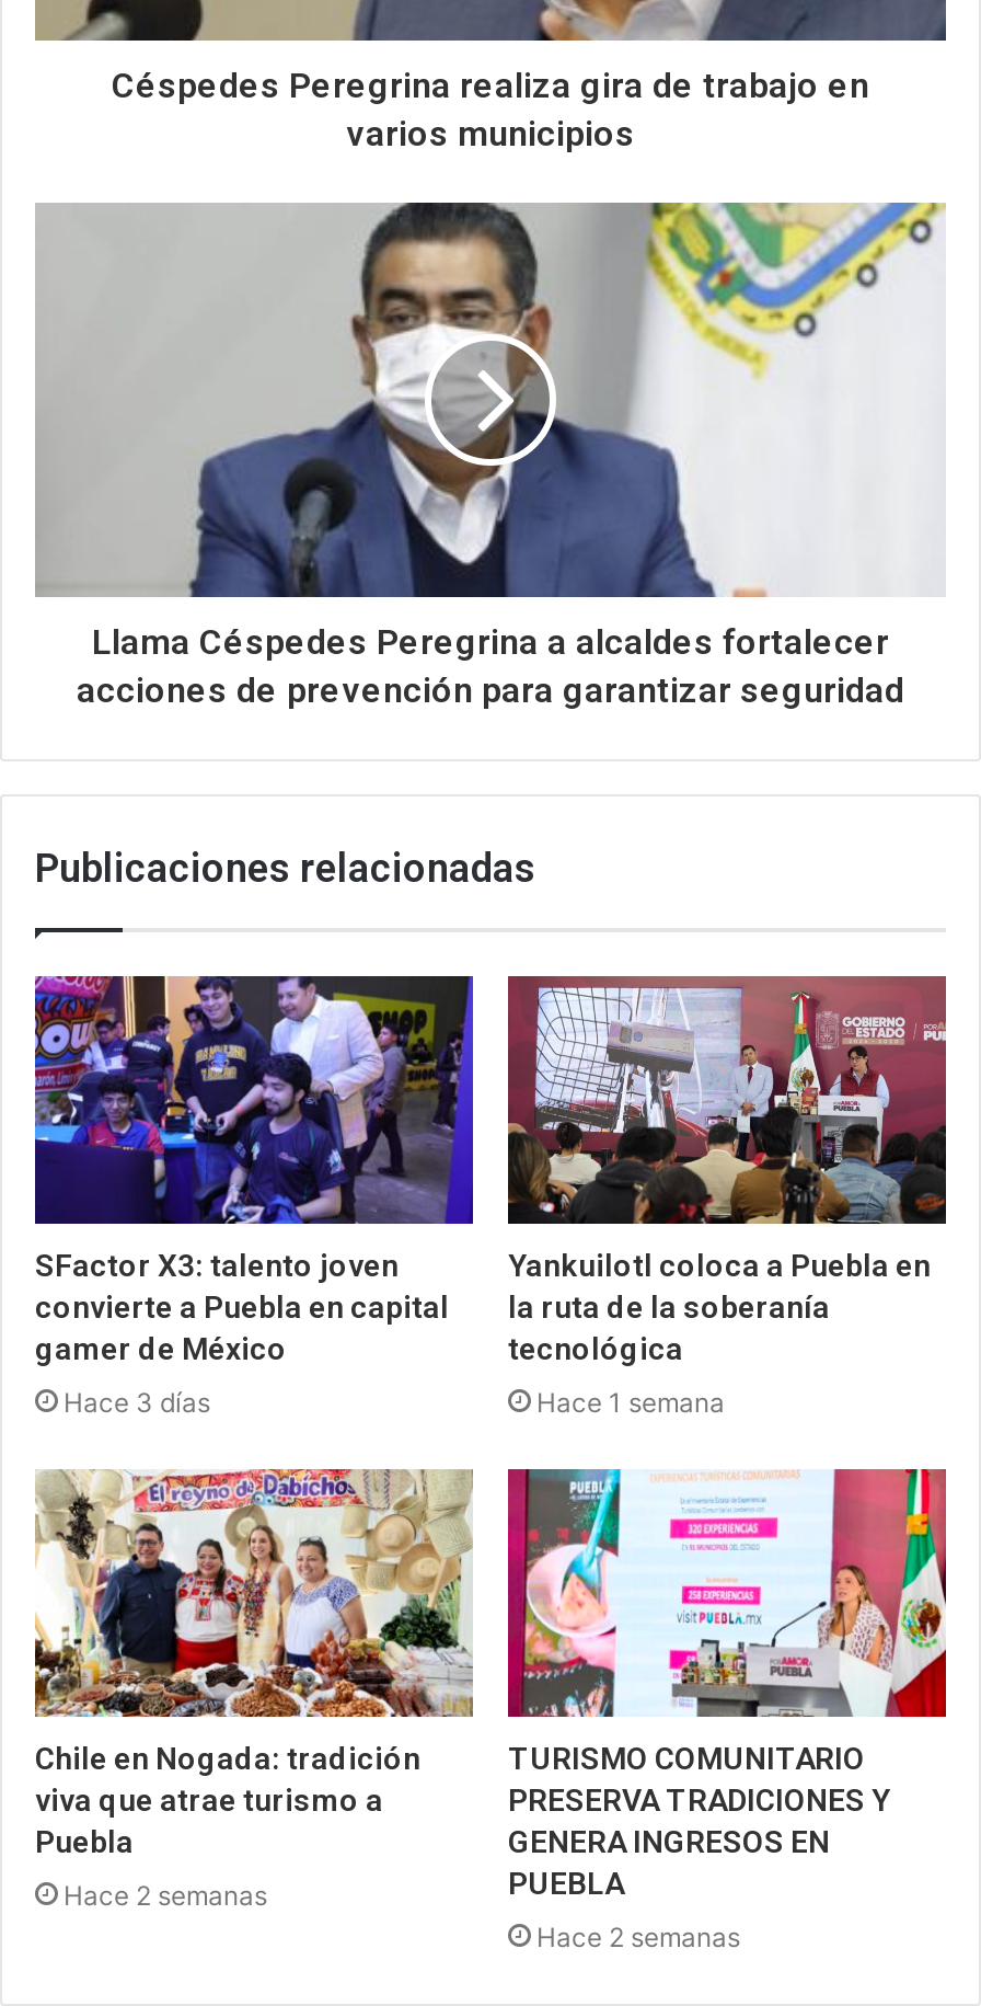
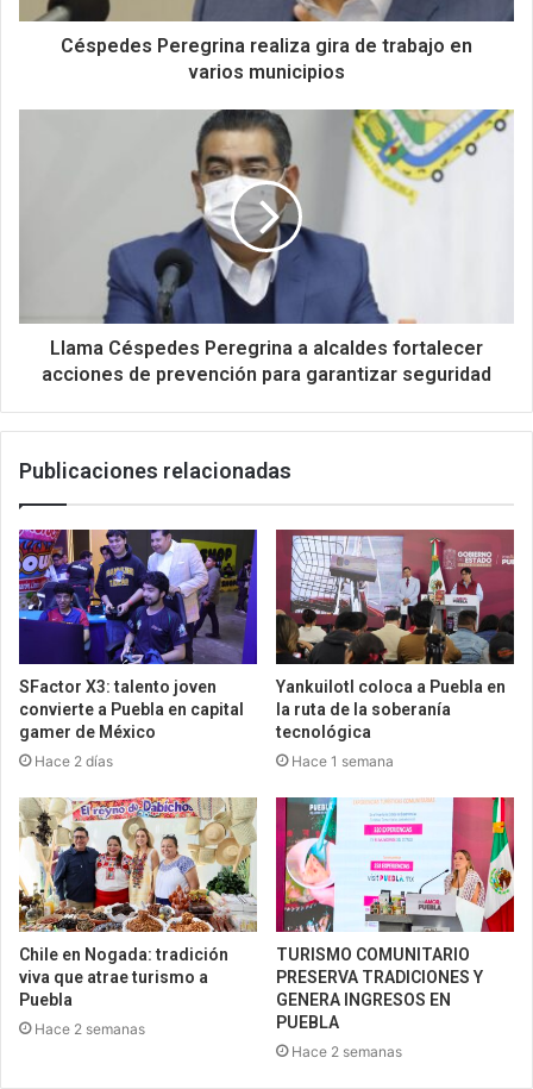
- Hace 3 días
+ Hace 2 días
